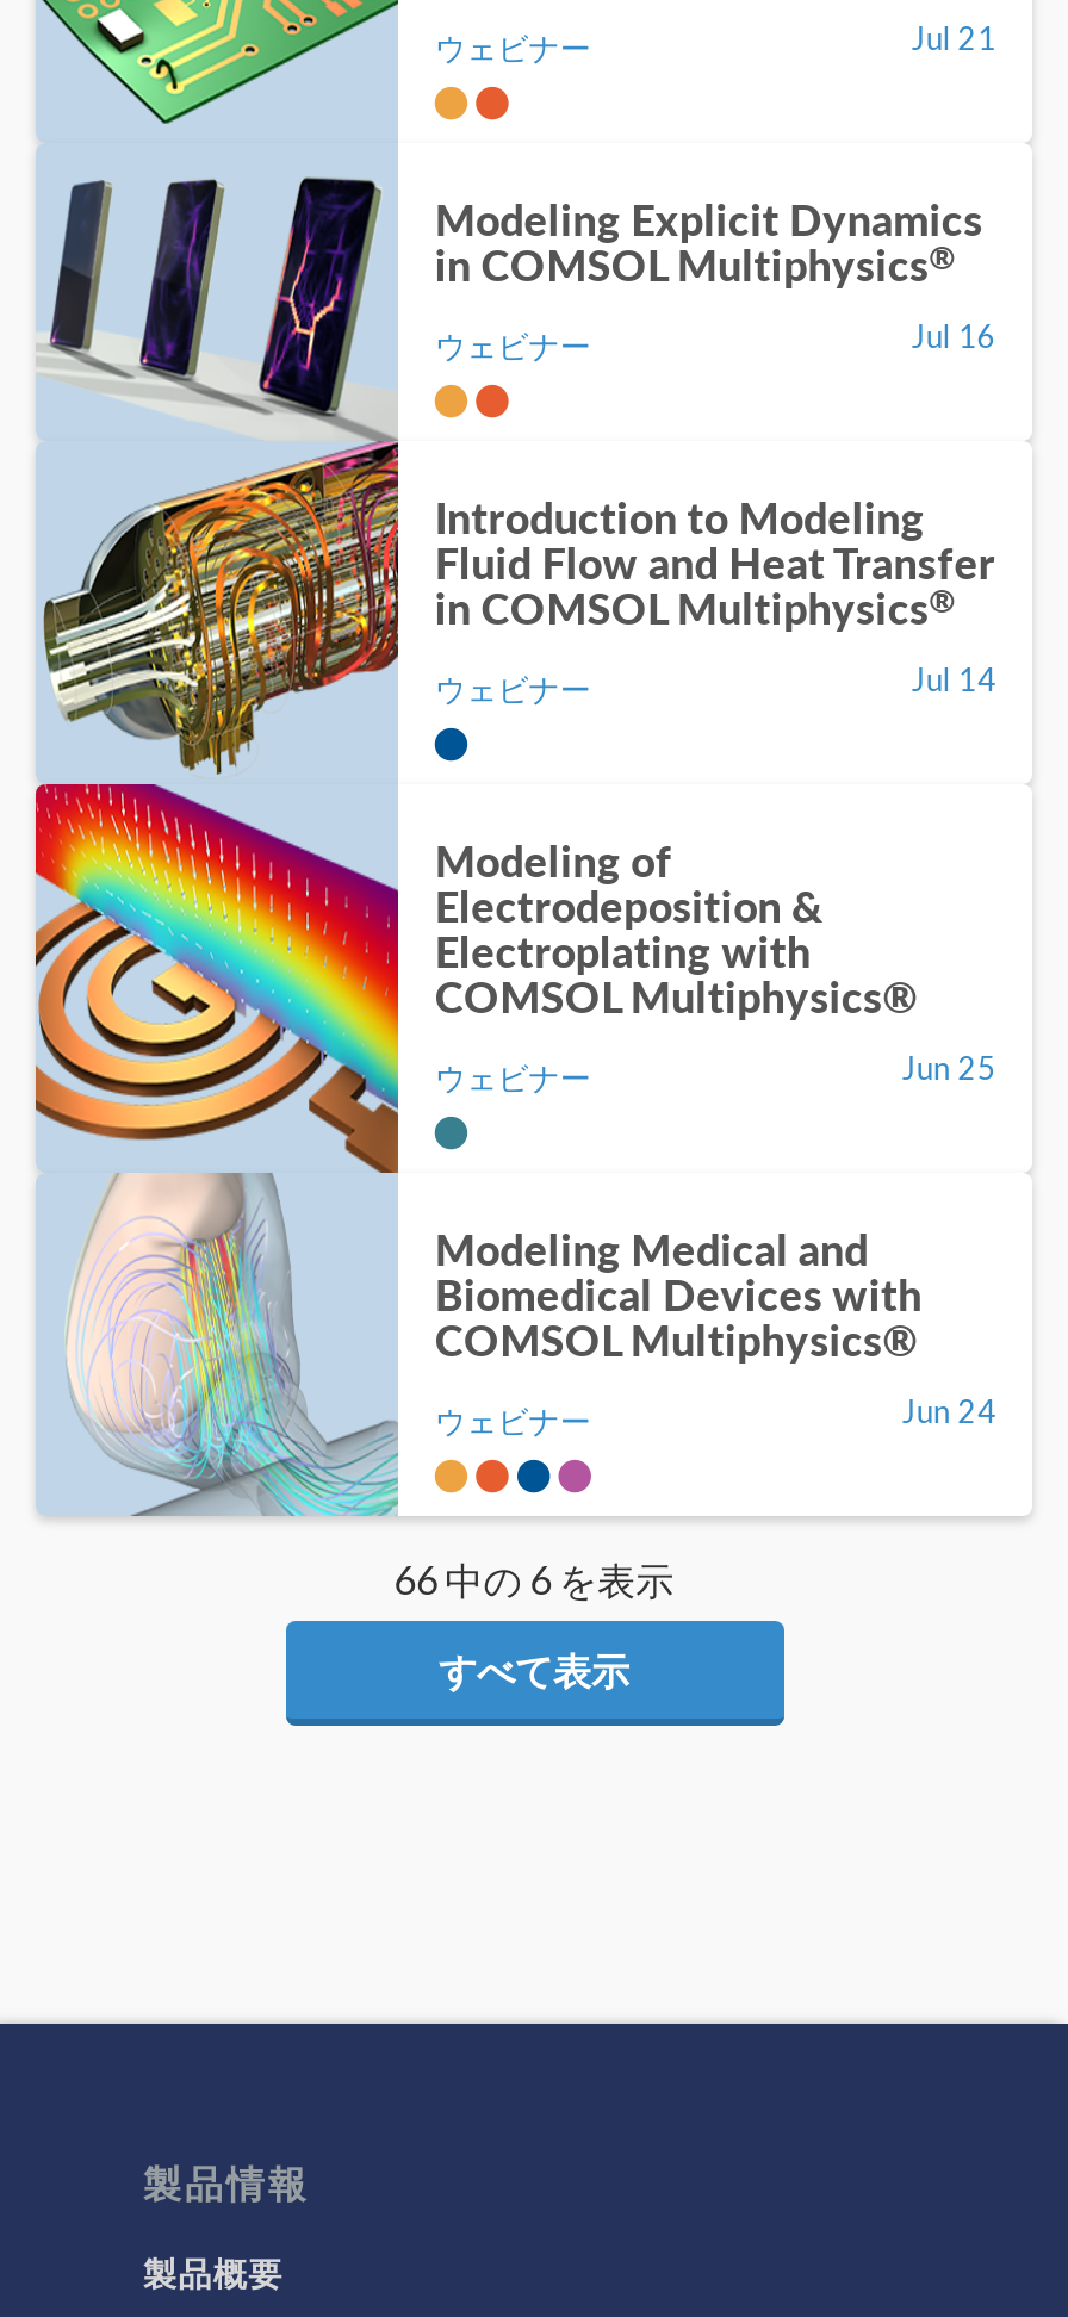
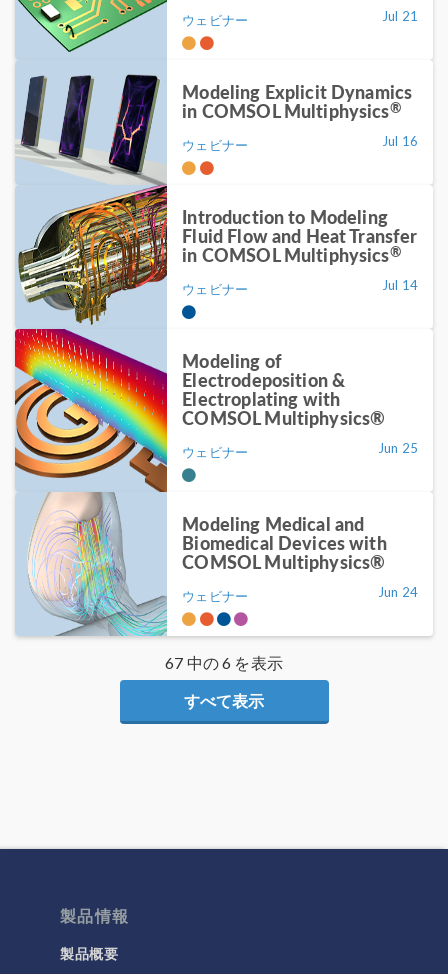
- 66 中の 6 を表示
+ 67 中の 6 を表示
